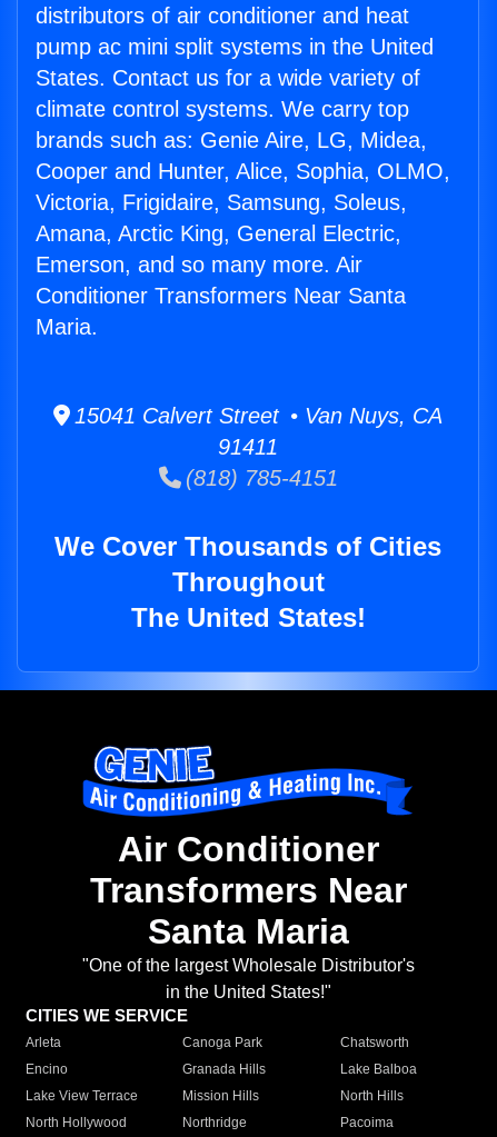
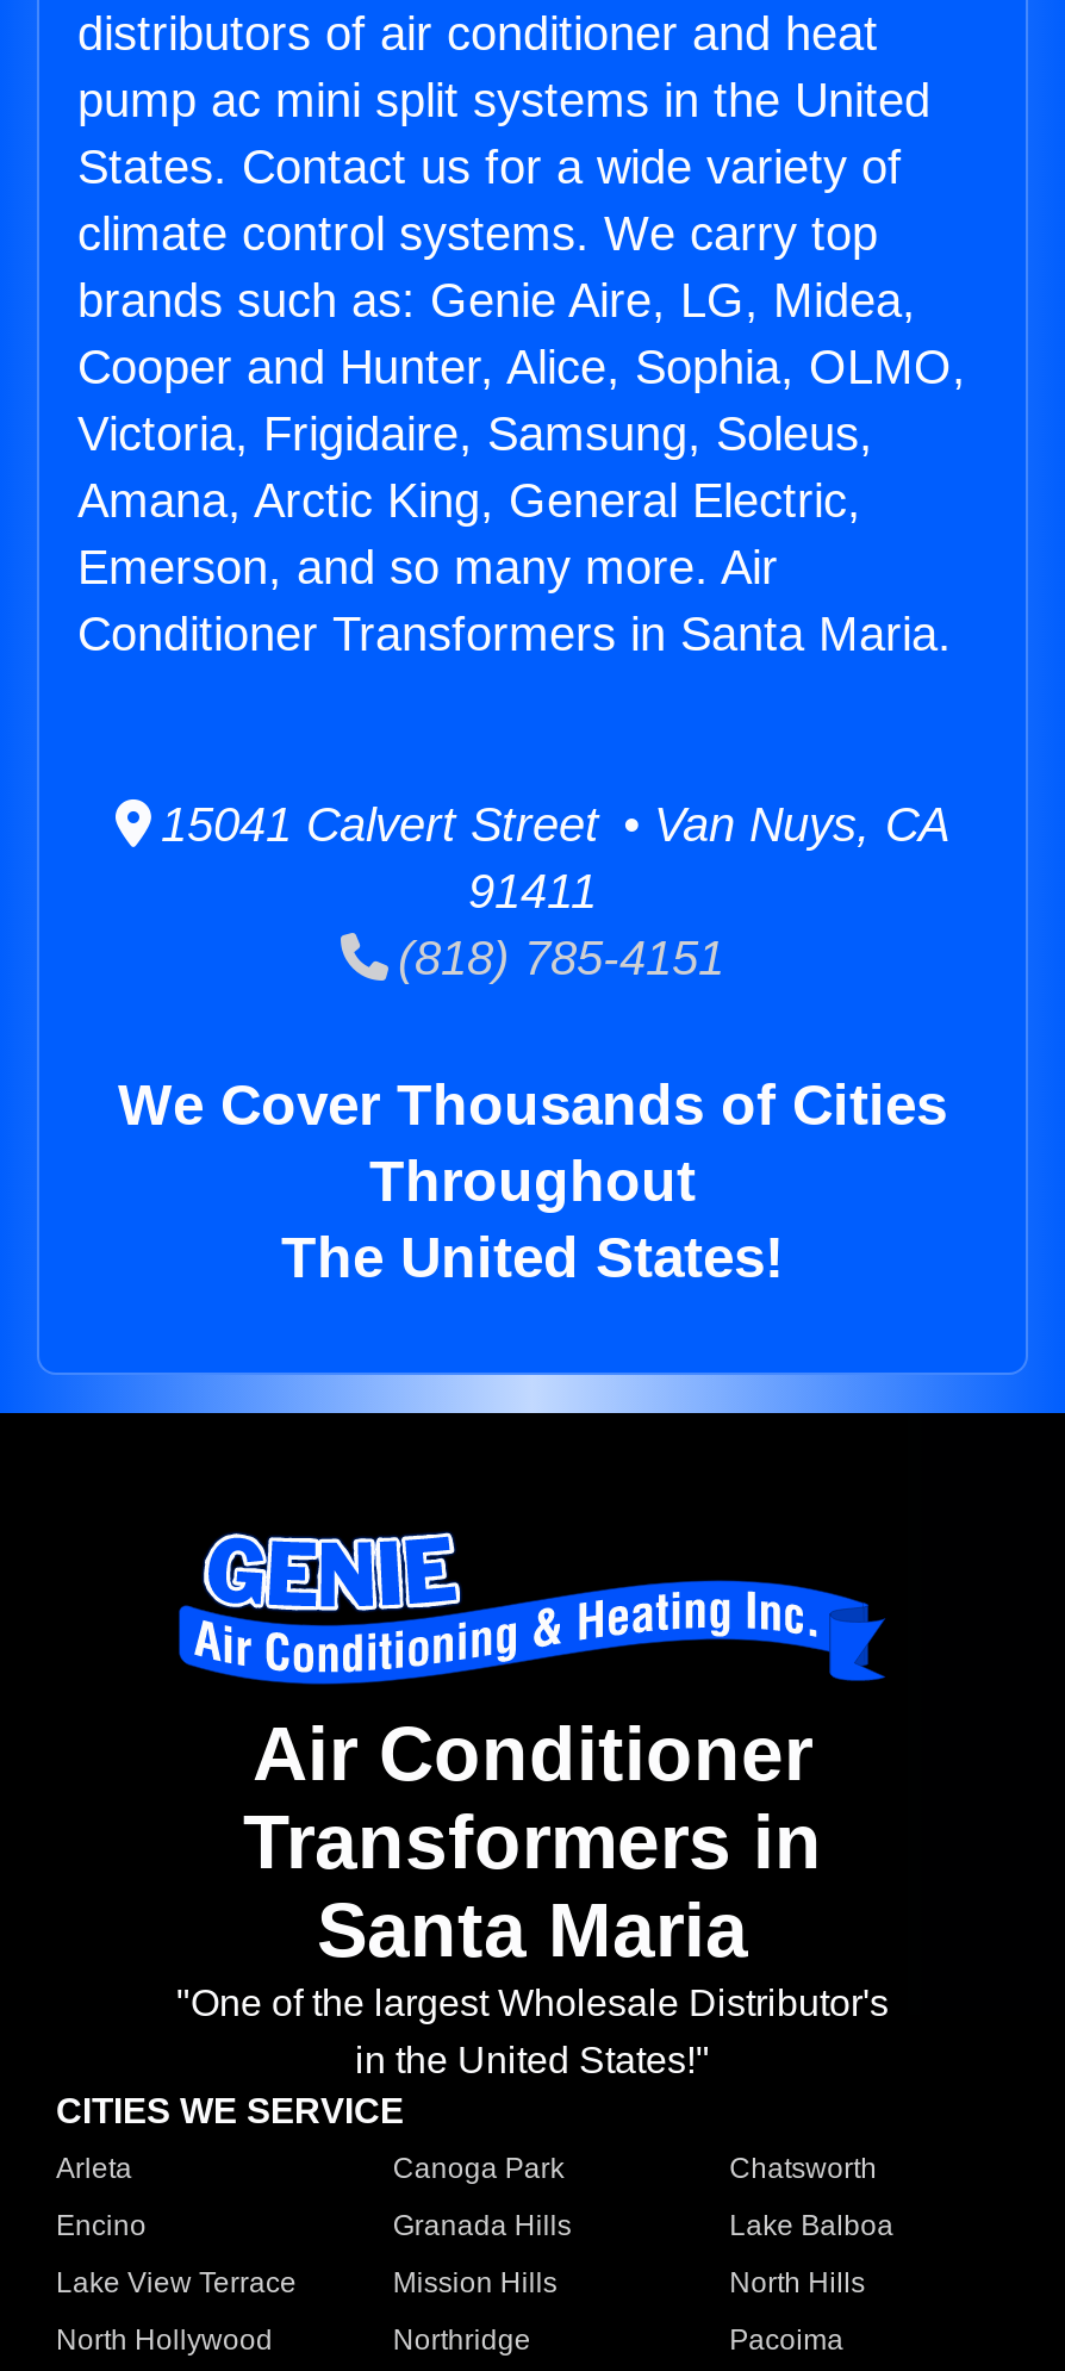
- Conditioner Transformers Near Santa
- Maria.
+ Conditioner Transformers in Santa Maria.

- Transformers Near
+ Transformers in
